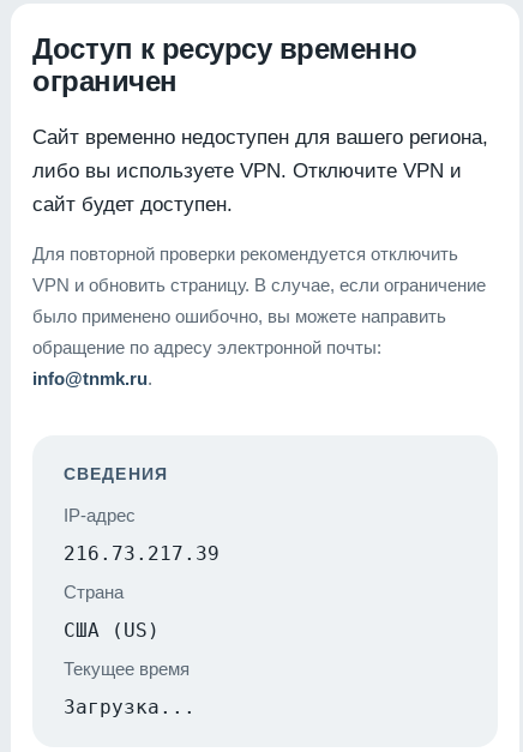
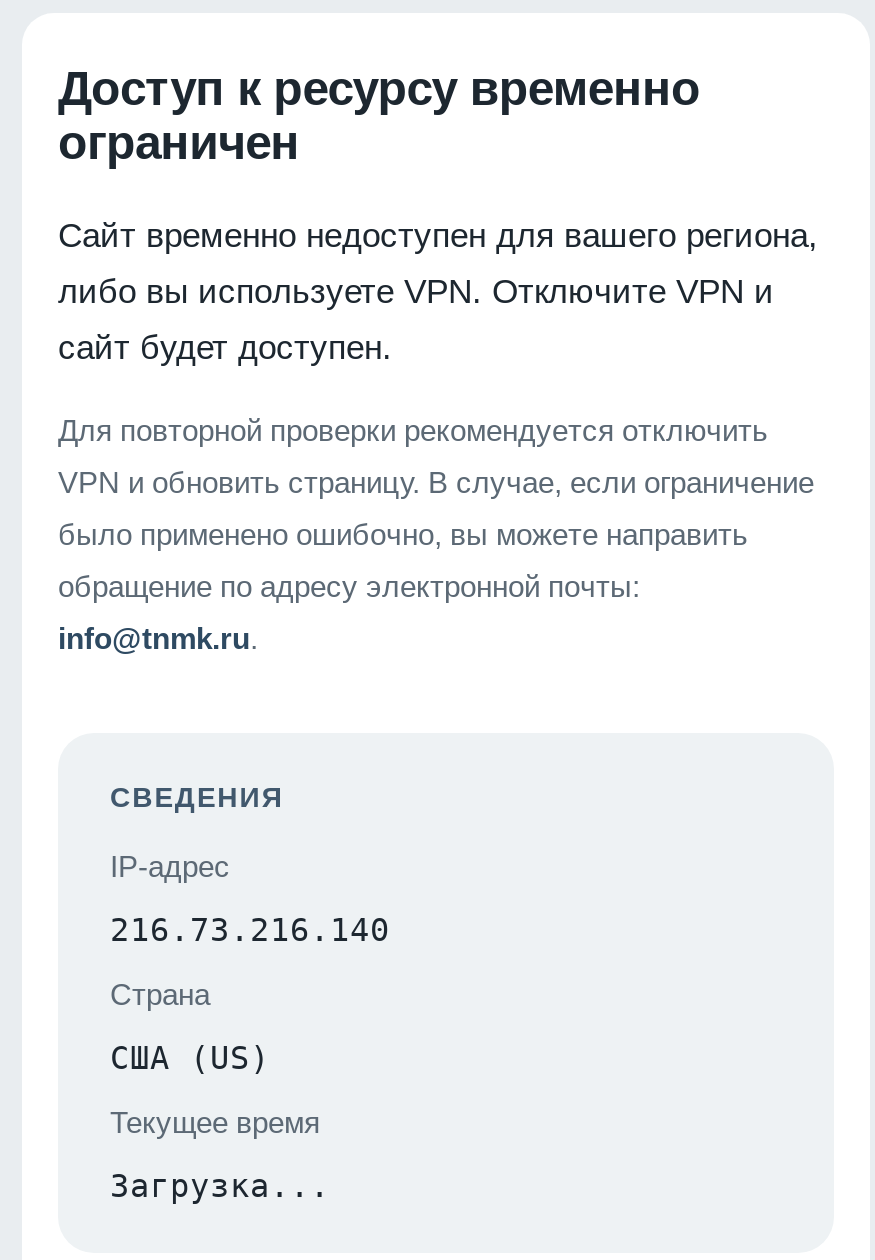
- 216.73.217.39
+ 216.73.216.140
